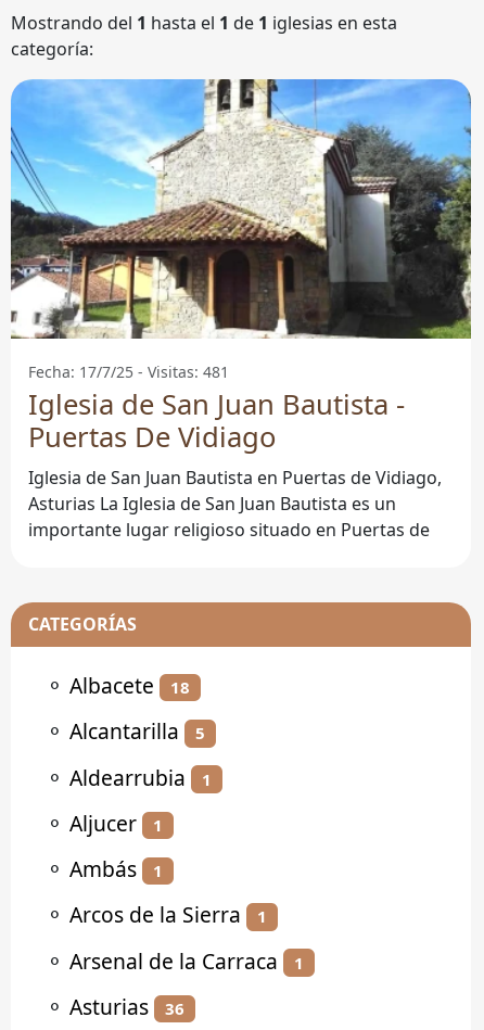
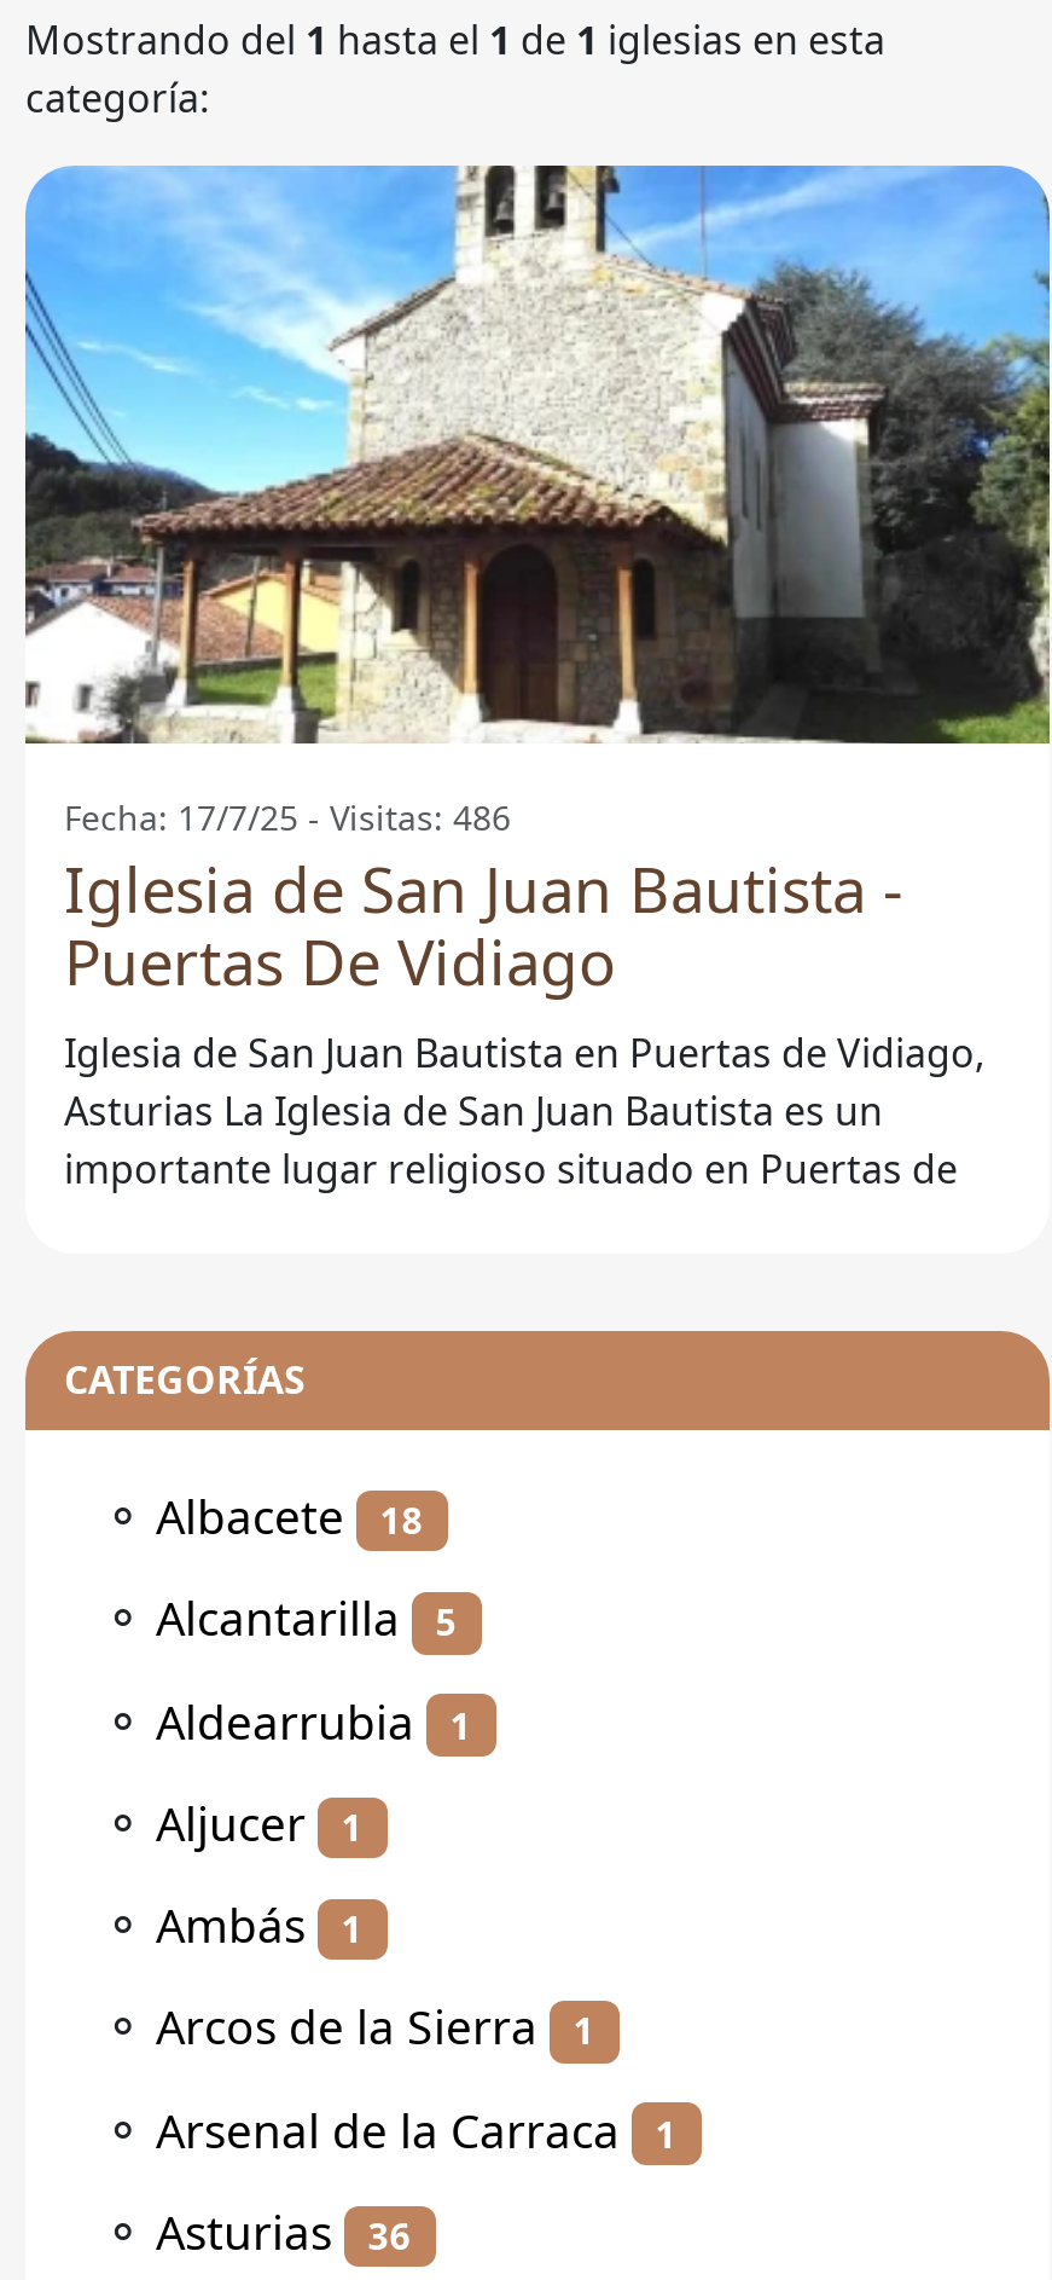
- Fecha: 17/7/25 - Visitas: 481
+ Fecha: 17/7/25 - Visitas: 486
